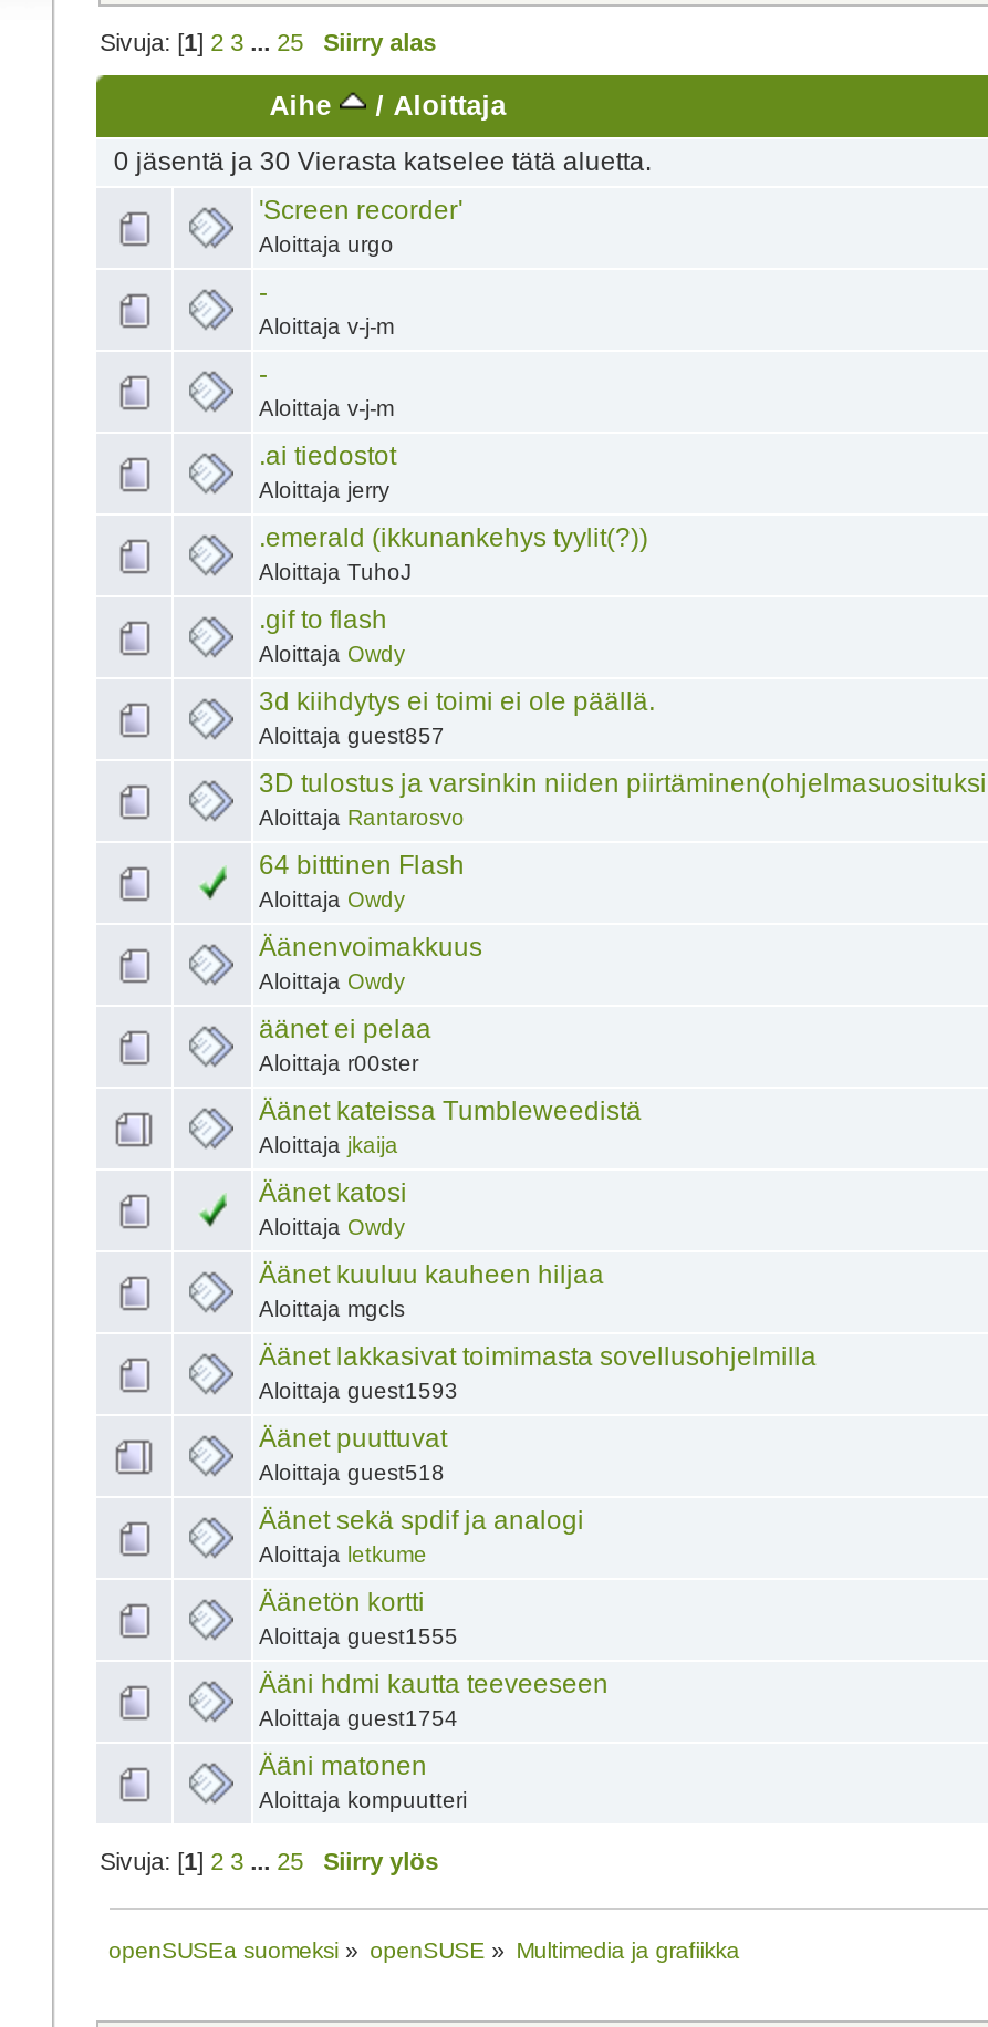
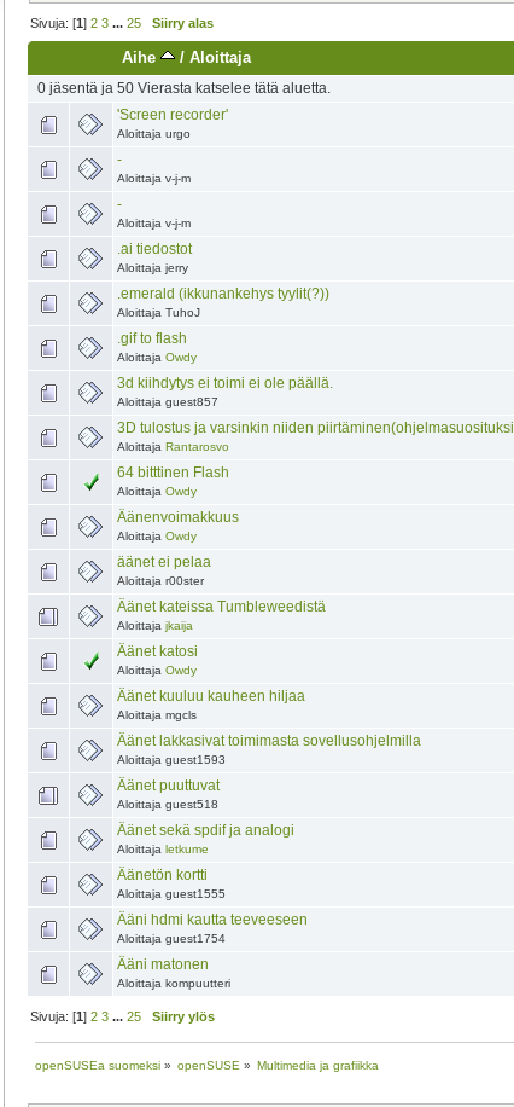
- 0 jäsentä ja 30 Vierasta katselee tätä aluetta.
+ 0 jäsentä ja 50 Vierasta katselee tätä aluetta.
